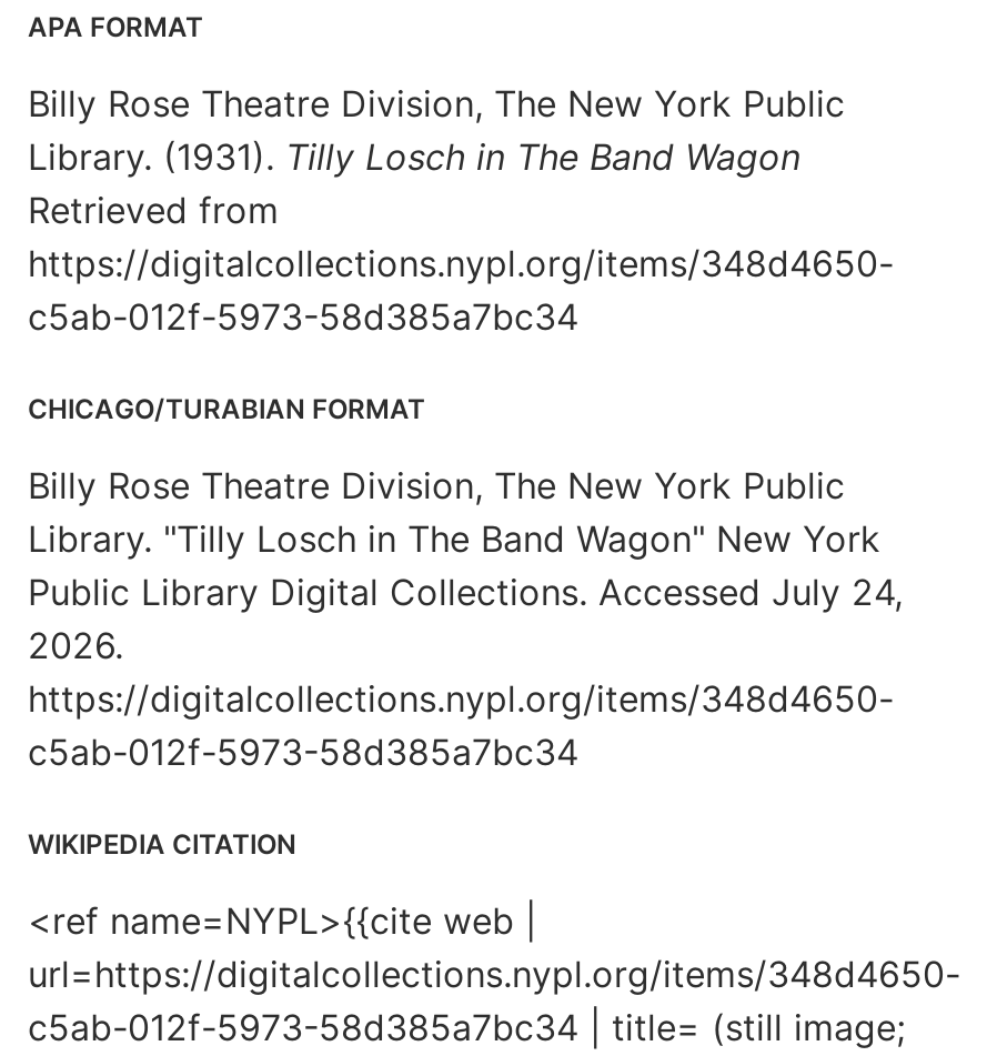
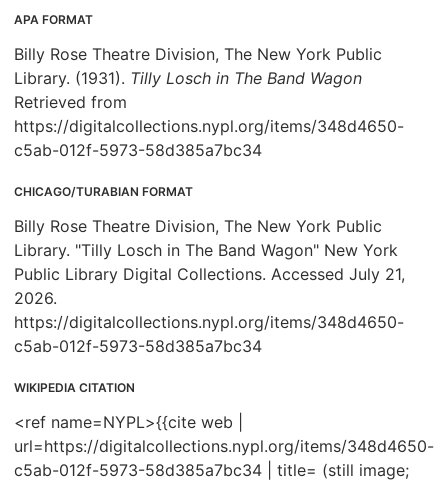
- Public Library Digital Collections. Accessed July 24,
+ Public Library Digital Collections. Accessed July 21,
